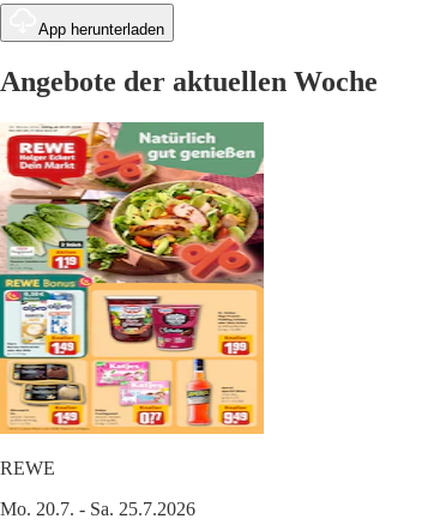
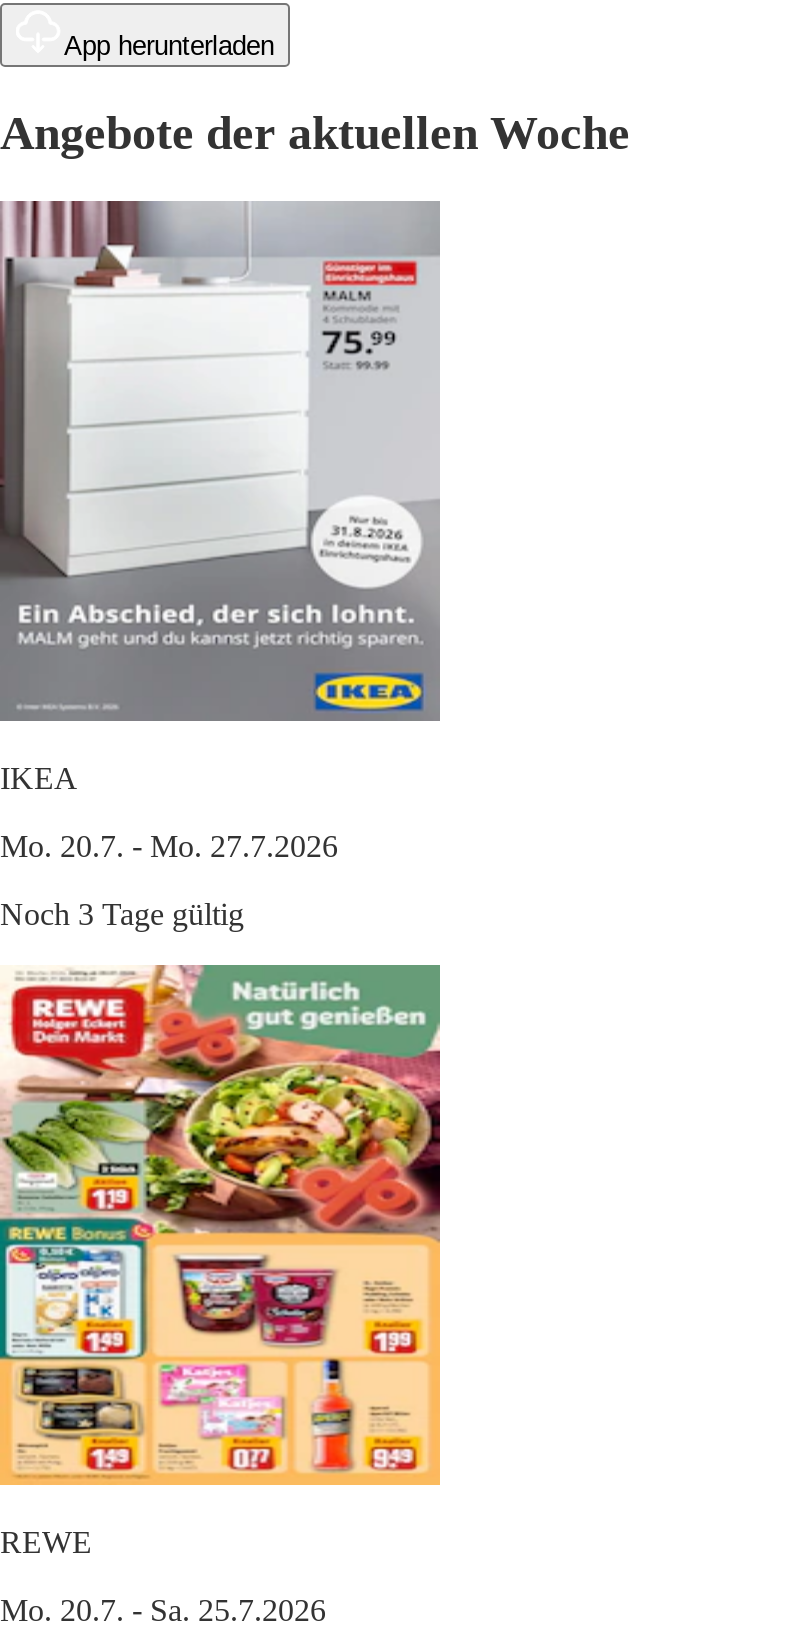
+ [image]
+ IKEA
+ Mo. 20.7. - Mo. 27.7.2026
+ Noch 3 Tage gültig
